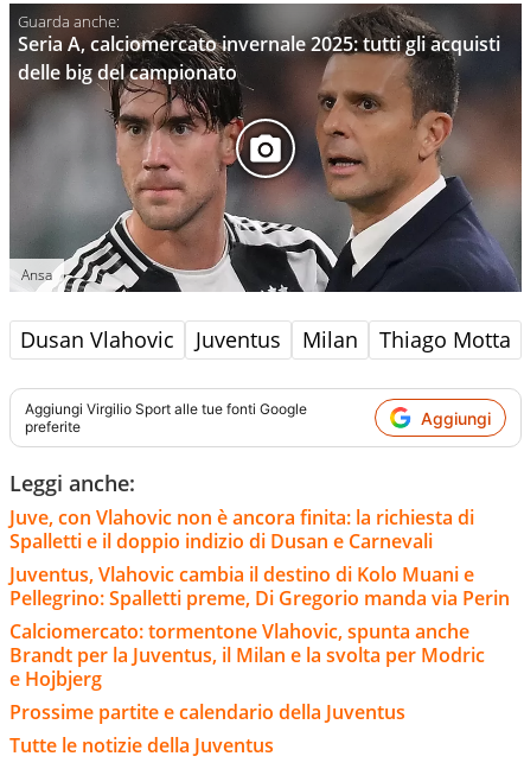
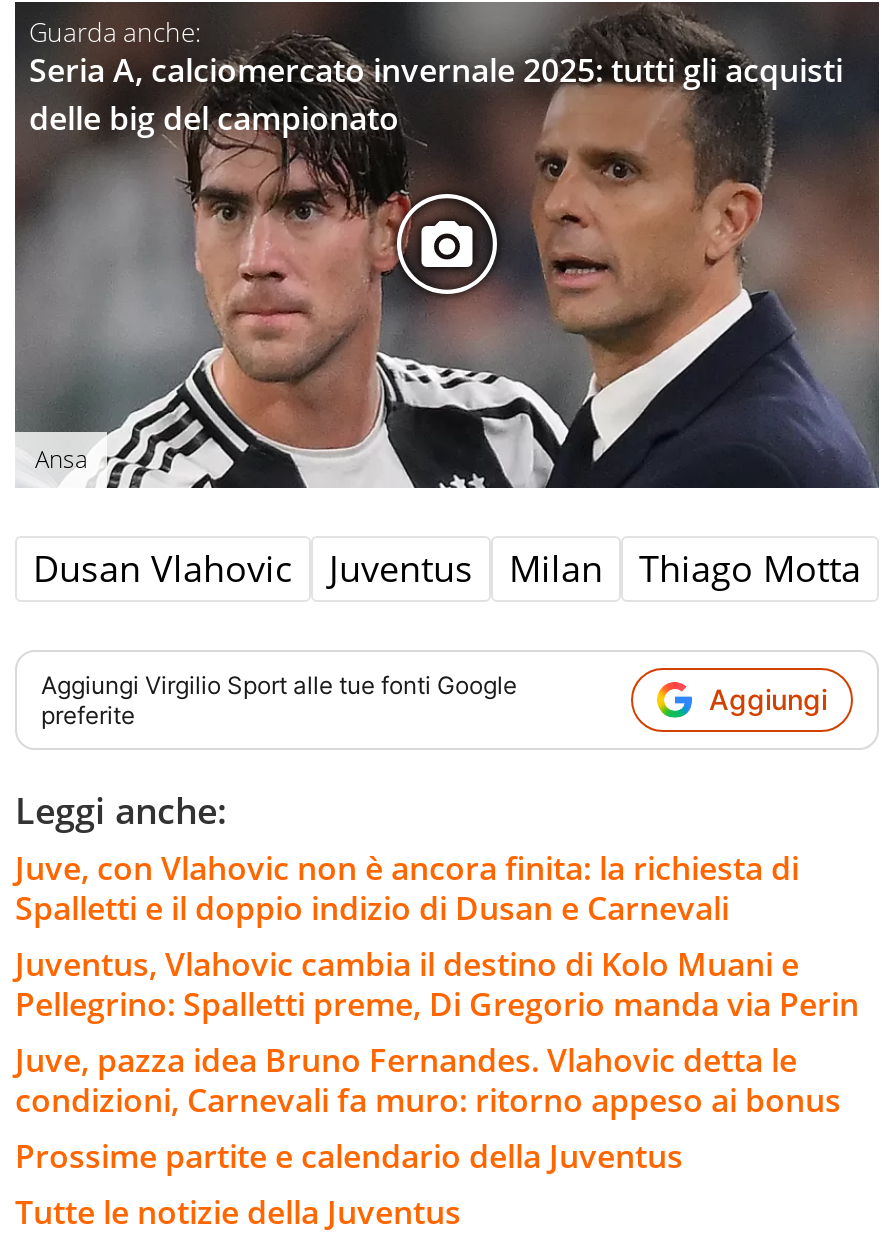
- Calciomercato: tormentone Vlahovic, spunta anche
- Brandt per la Juventus, il Milan e la svolta per Modric
- e Hojbjerg
+ Juve, pazza idea Bruno Fernandes. Vlahovic detta le
+ condizioni, Carnevali fa muro: ritorno appeso ai bonus
